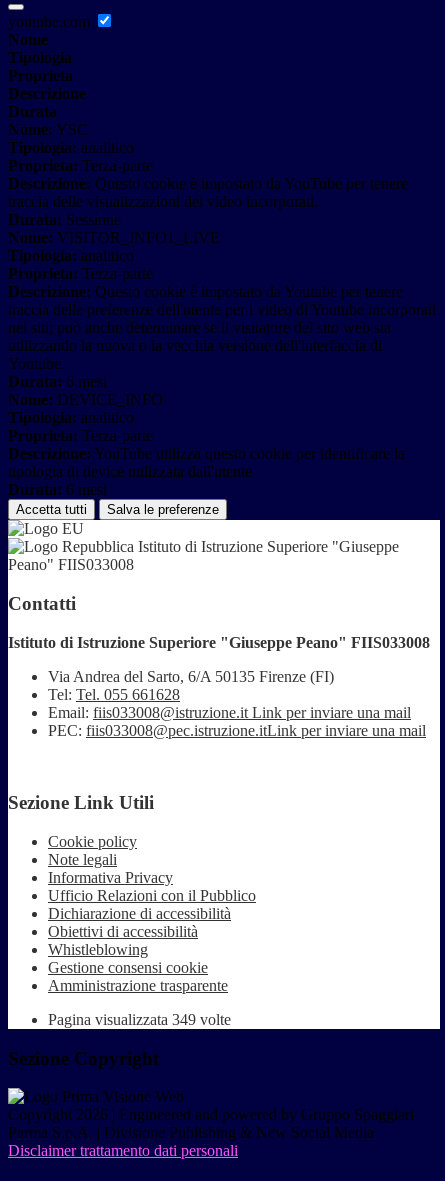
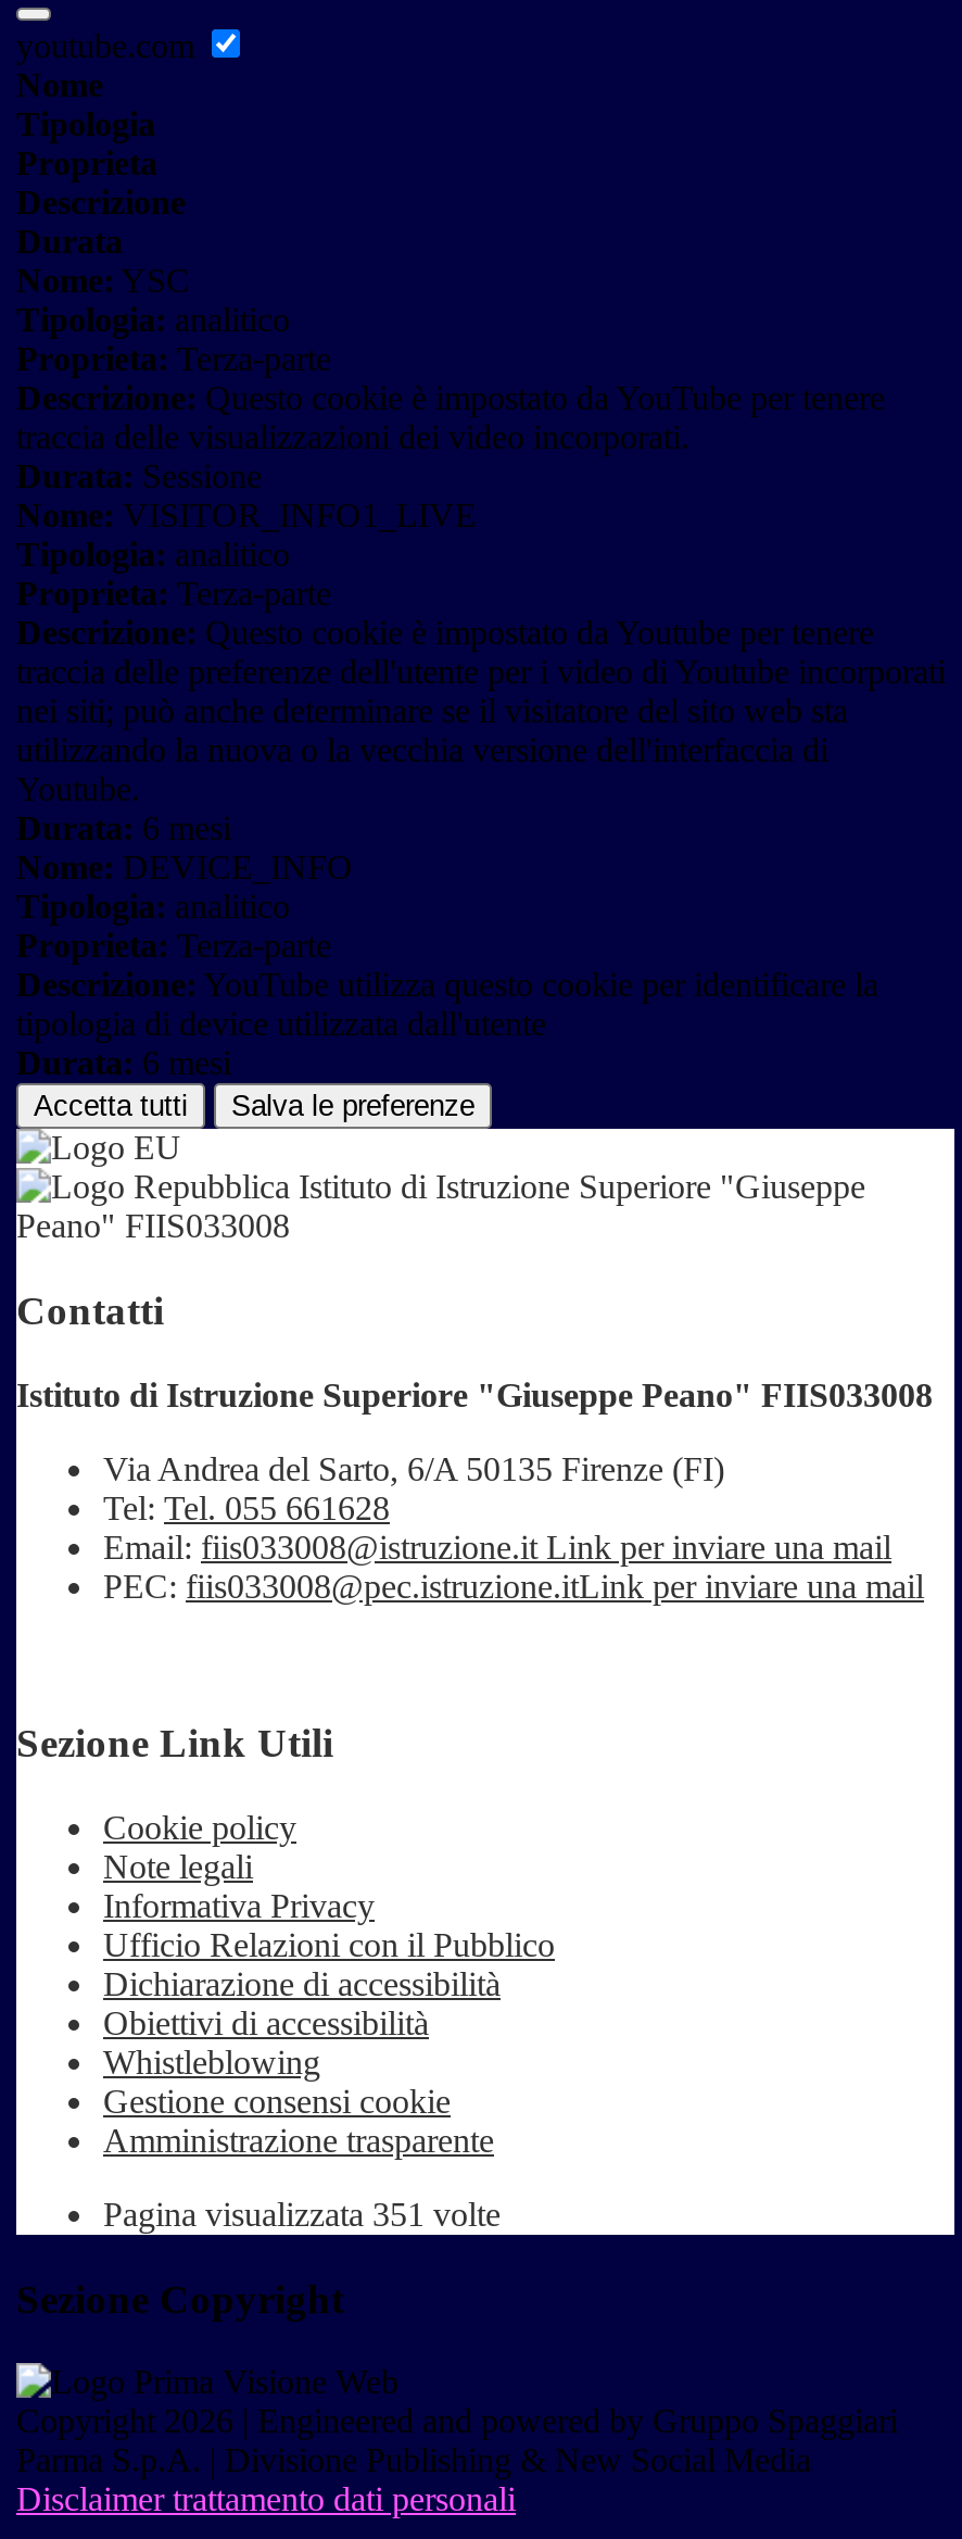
- Pagina visualizzata 349 volte
+ Pagina visualizzata 351 volte
